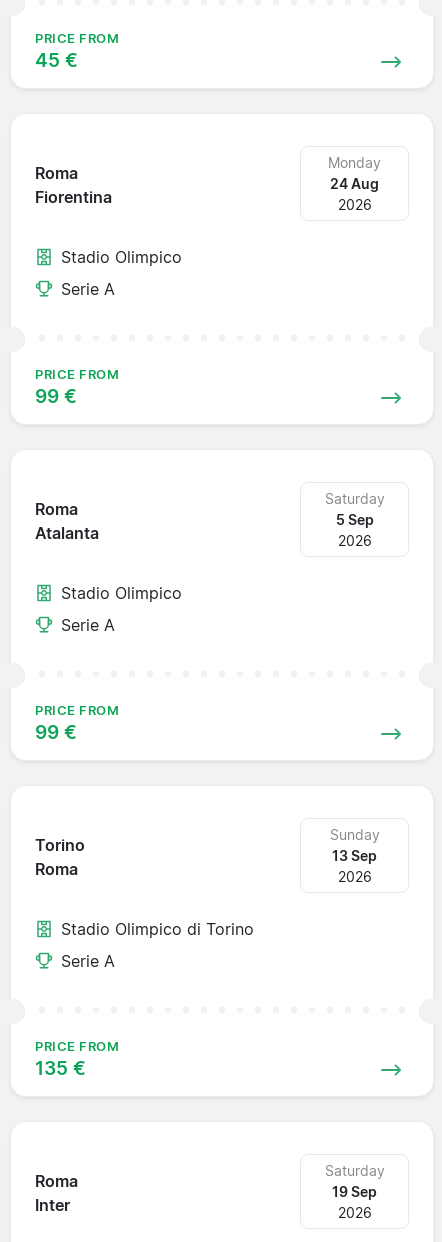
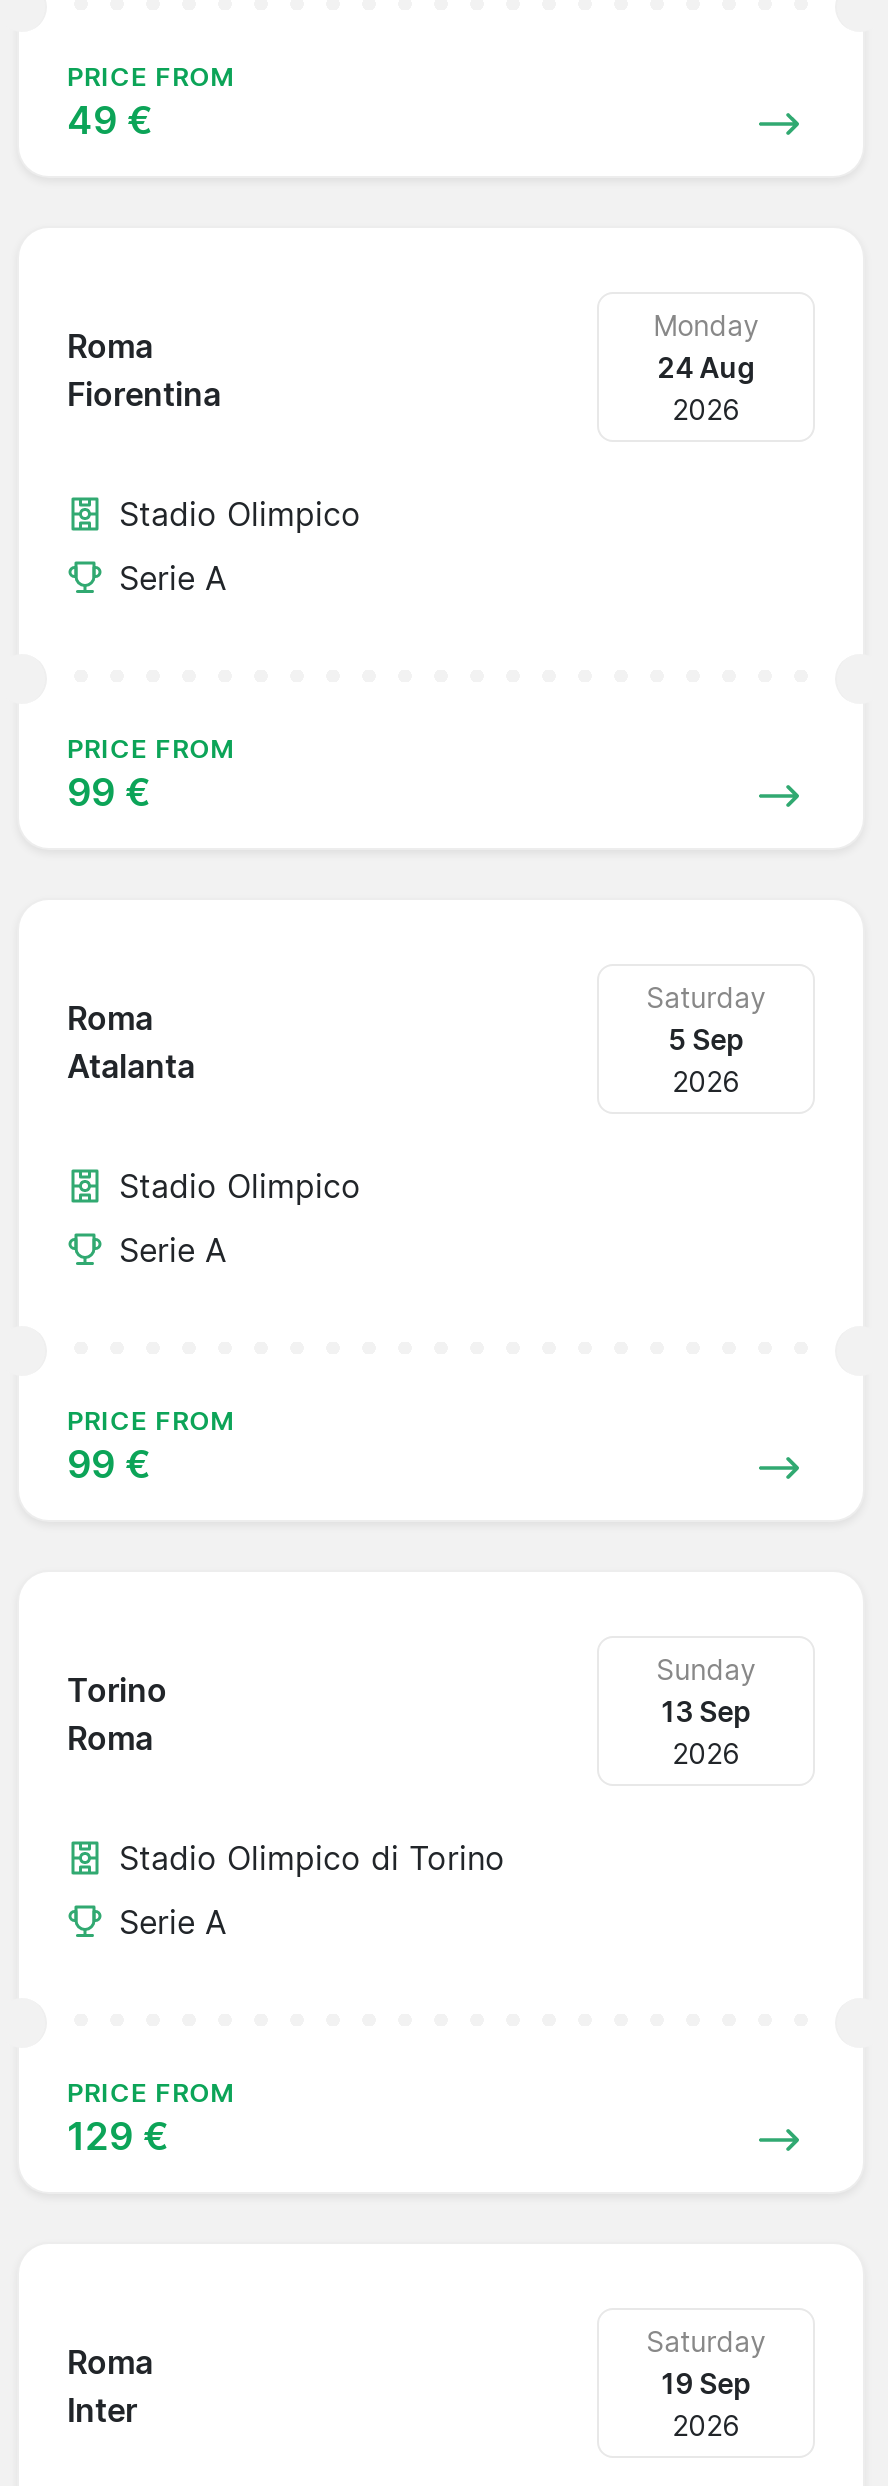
- 45 €
+ 49 €

- 135 €
+ 129 €
